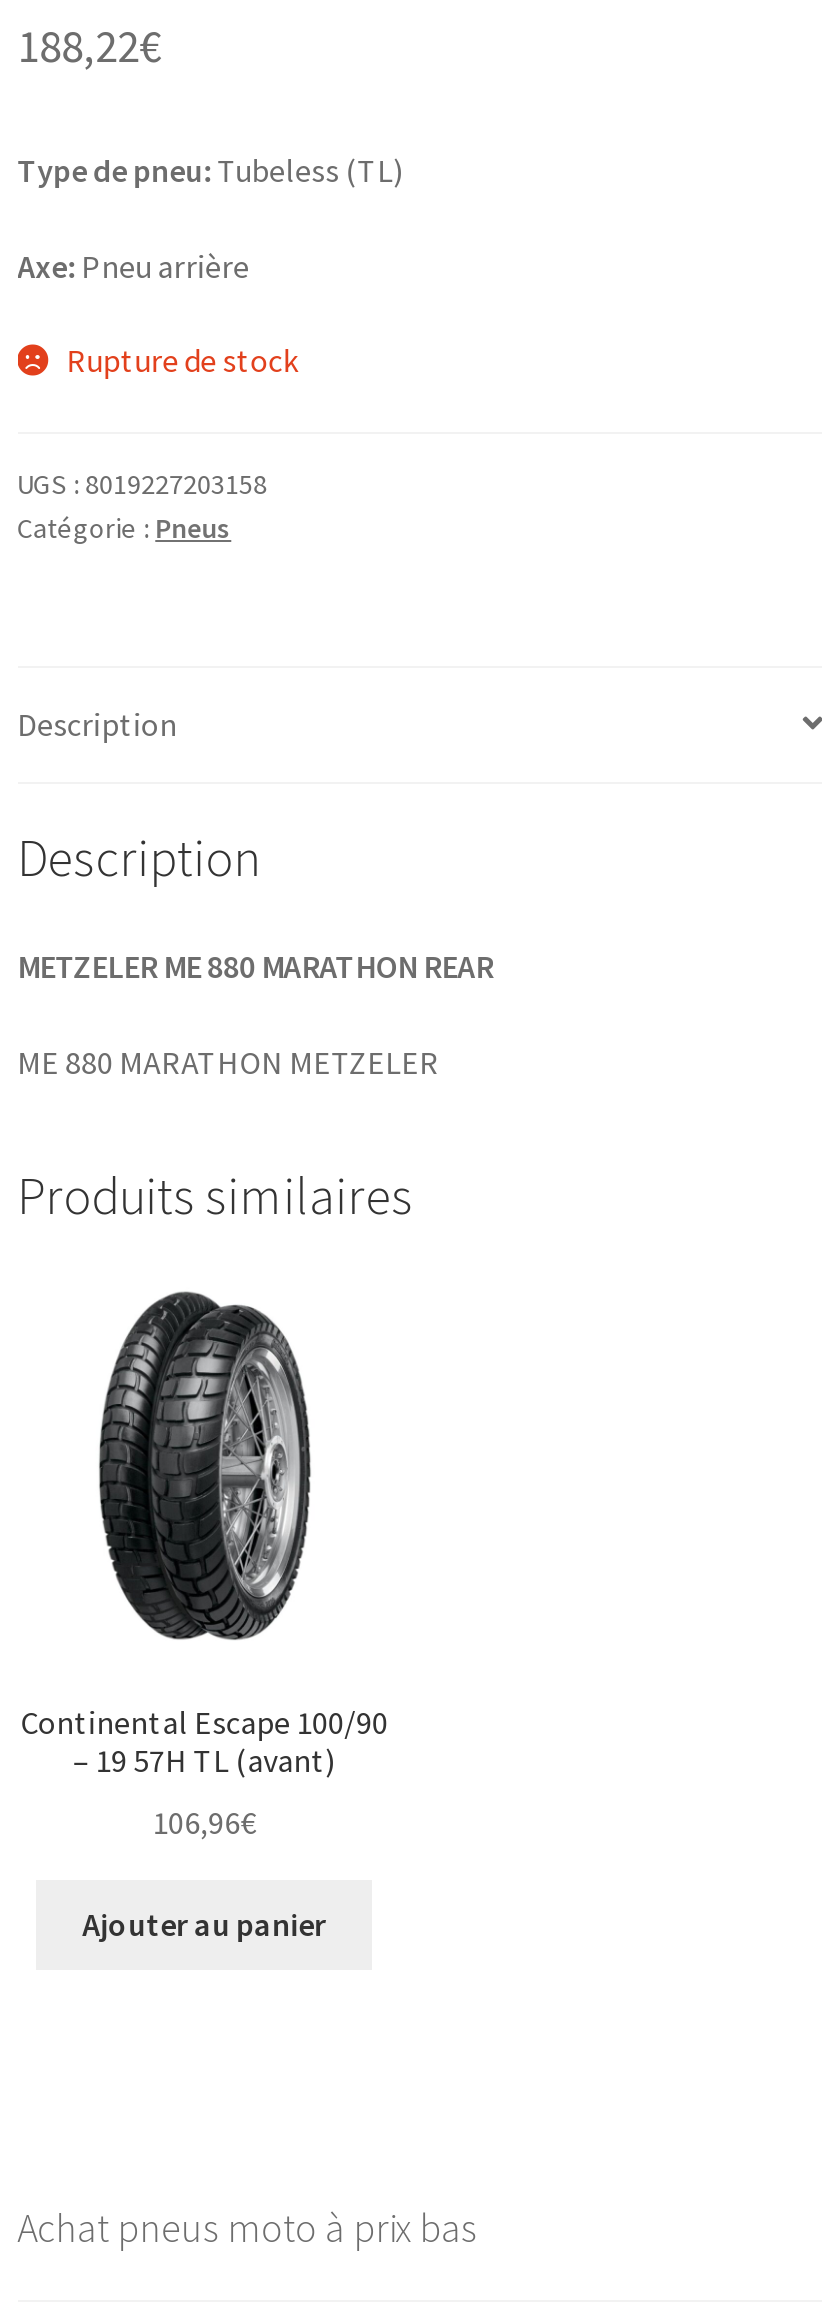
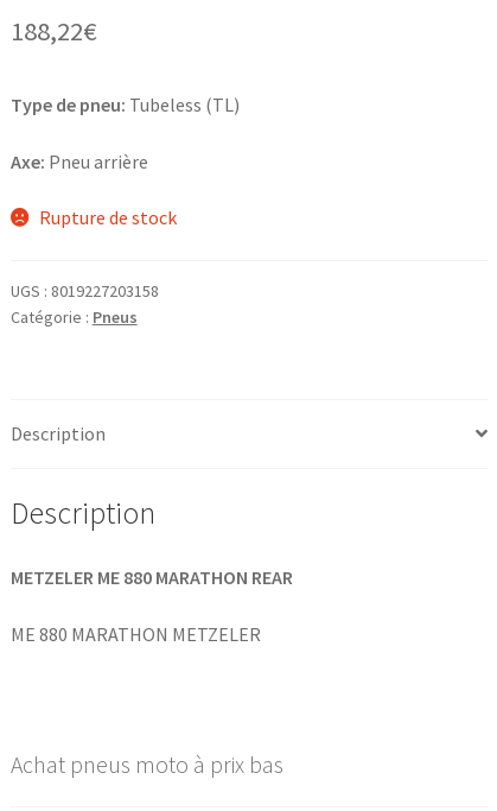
- Produits similaires

- [image]
- Continental Escape 100/90
- – 19 57H TL (avant)
- 106,96€
- Ajouter au panier
